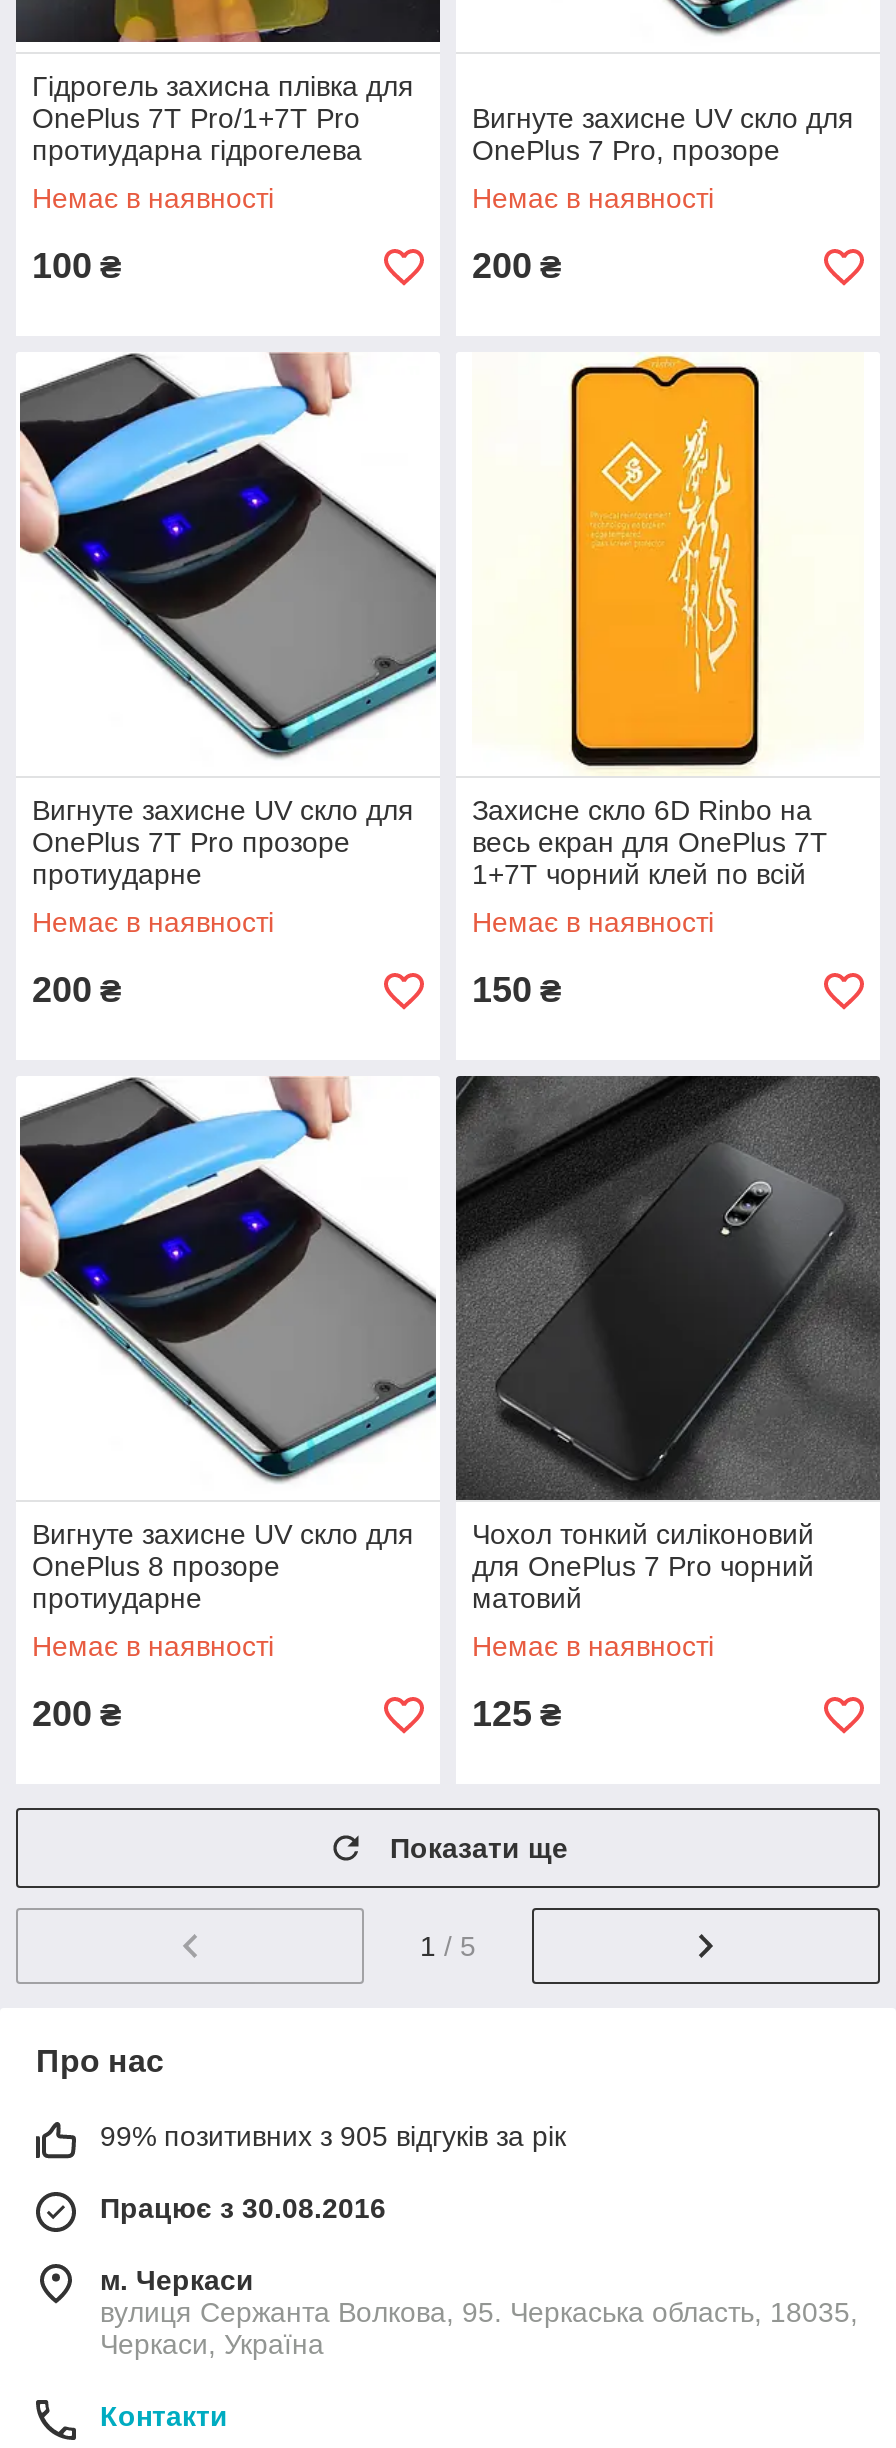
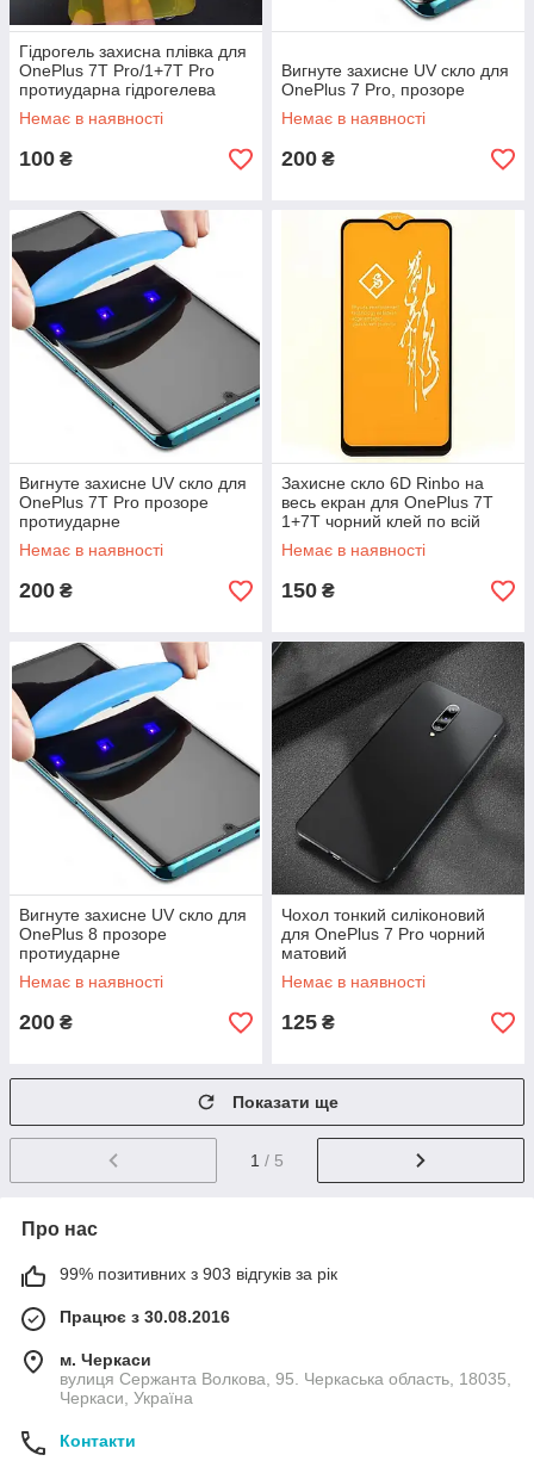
- 99% позитивних з 905 відгуків за рік
+ 99% позитивних з 903 відгуків за рік
